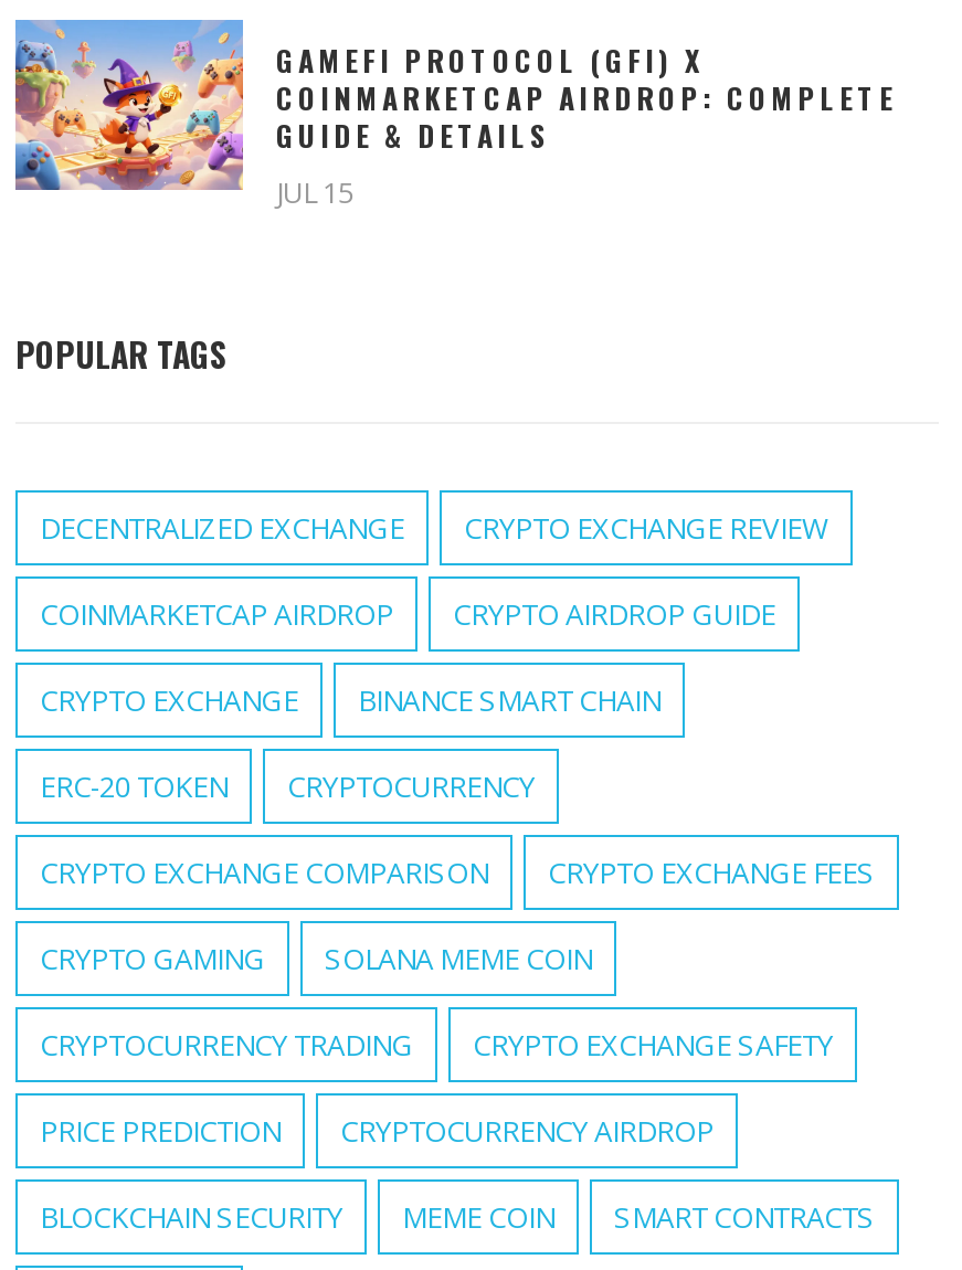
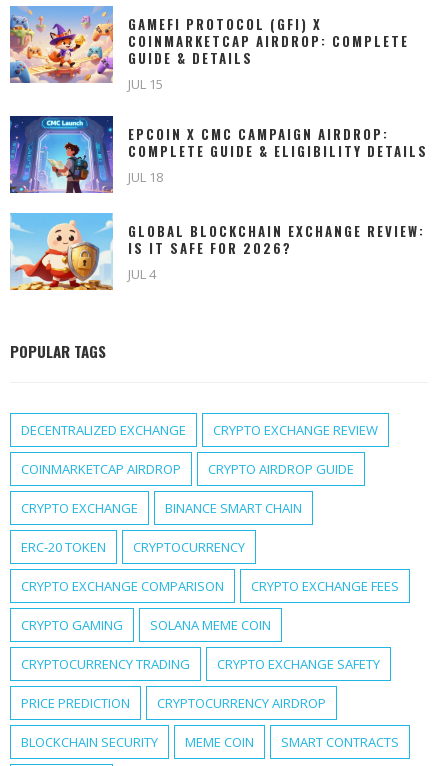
+ [image]
+ EPCOIN X CMC CAMPAIGN AIRDROP:
+ COMPLETE GUIDE & ELIGIBILITY DETAILS
+ JUL 18
+ GLOBAL BLOCKCHAIN EXCHANGE REVIEW:
+ IS IT SAFE FOR 2026?
+ JUL 4

+ [image]
